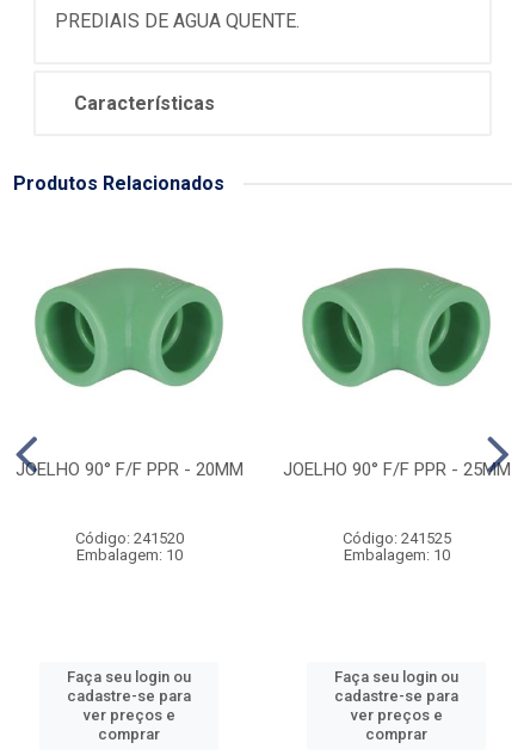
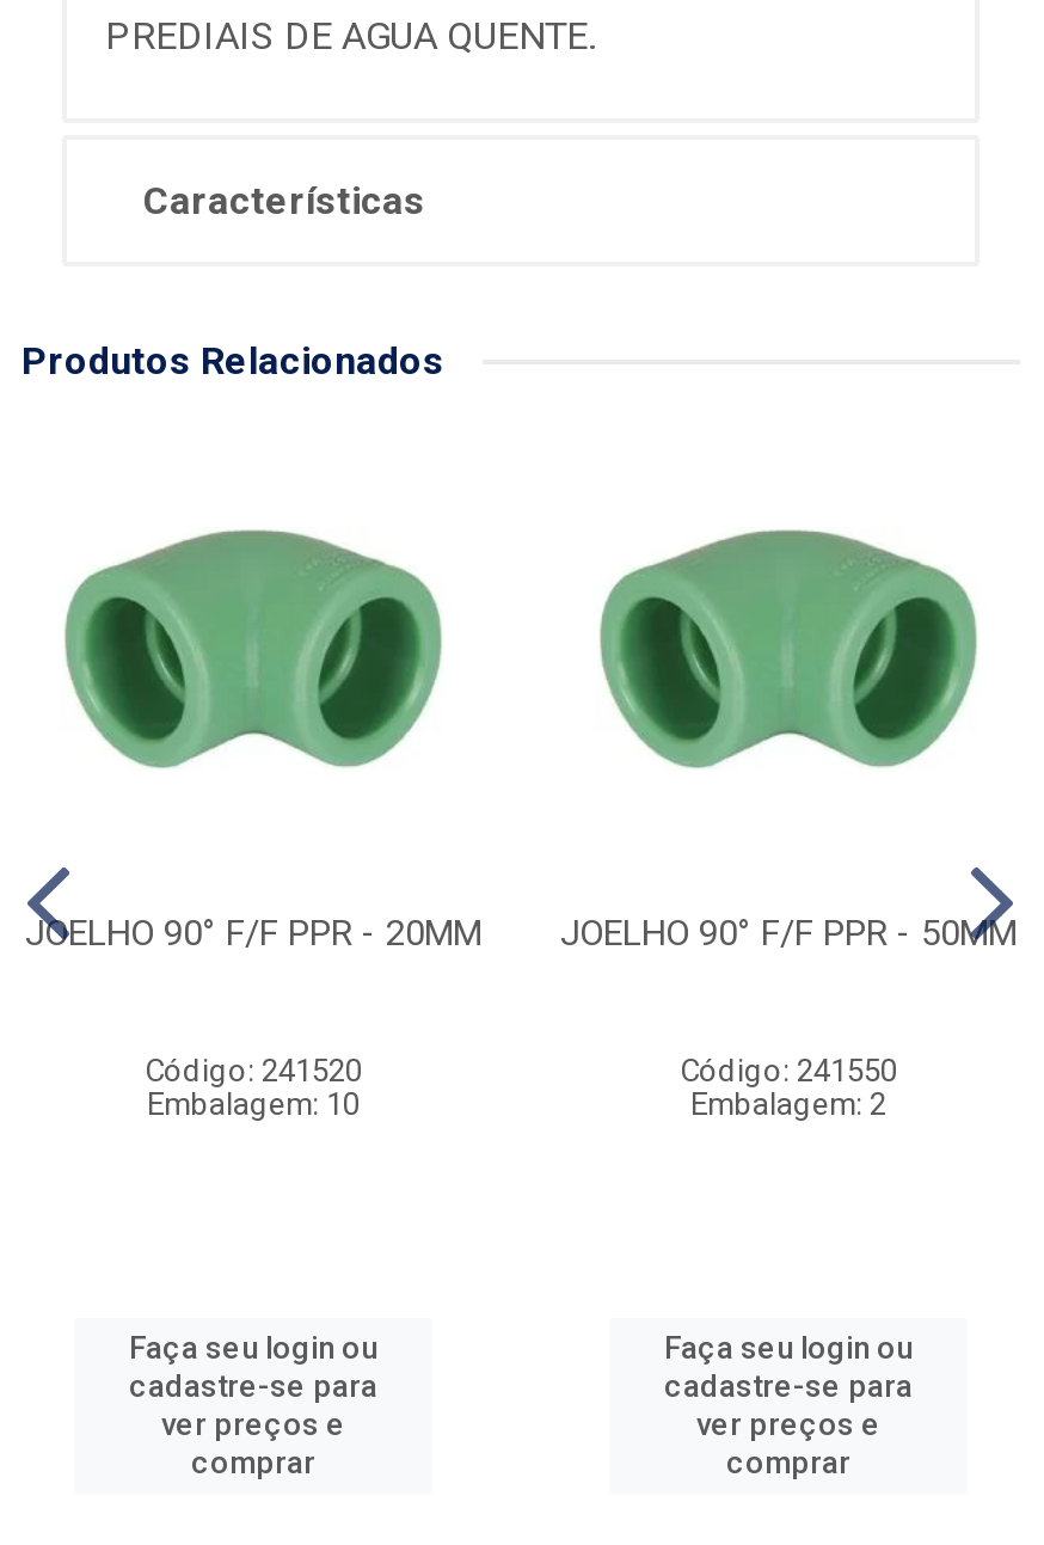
- JOELHO 90° F/F PPR - 25MM
+ JOELHO 90° F/F PPR - 50MM

- Código: 241525
+ Código: 241550

- Embalagem: 10
+ Embalagem: 2
